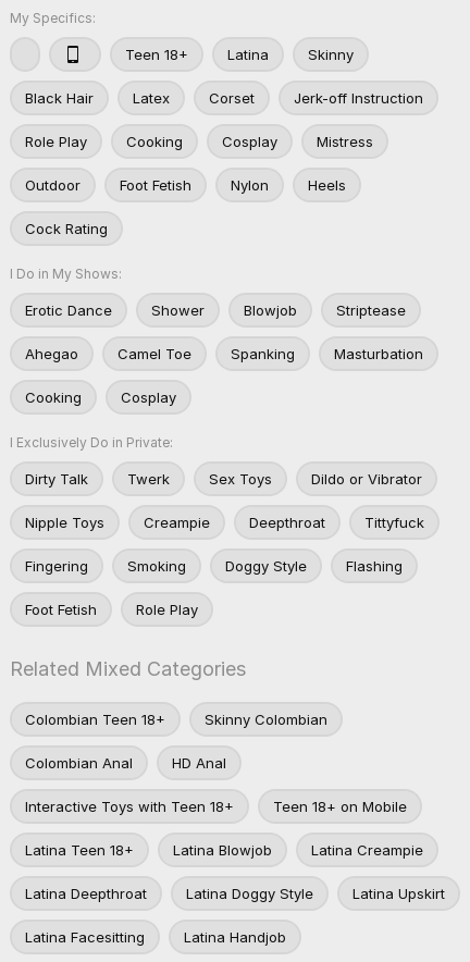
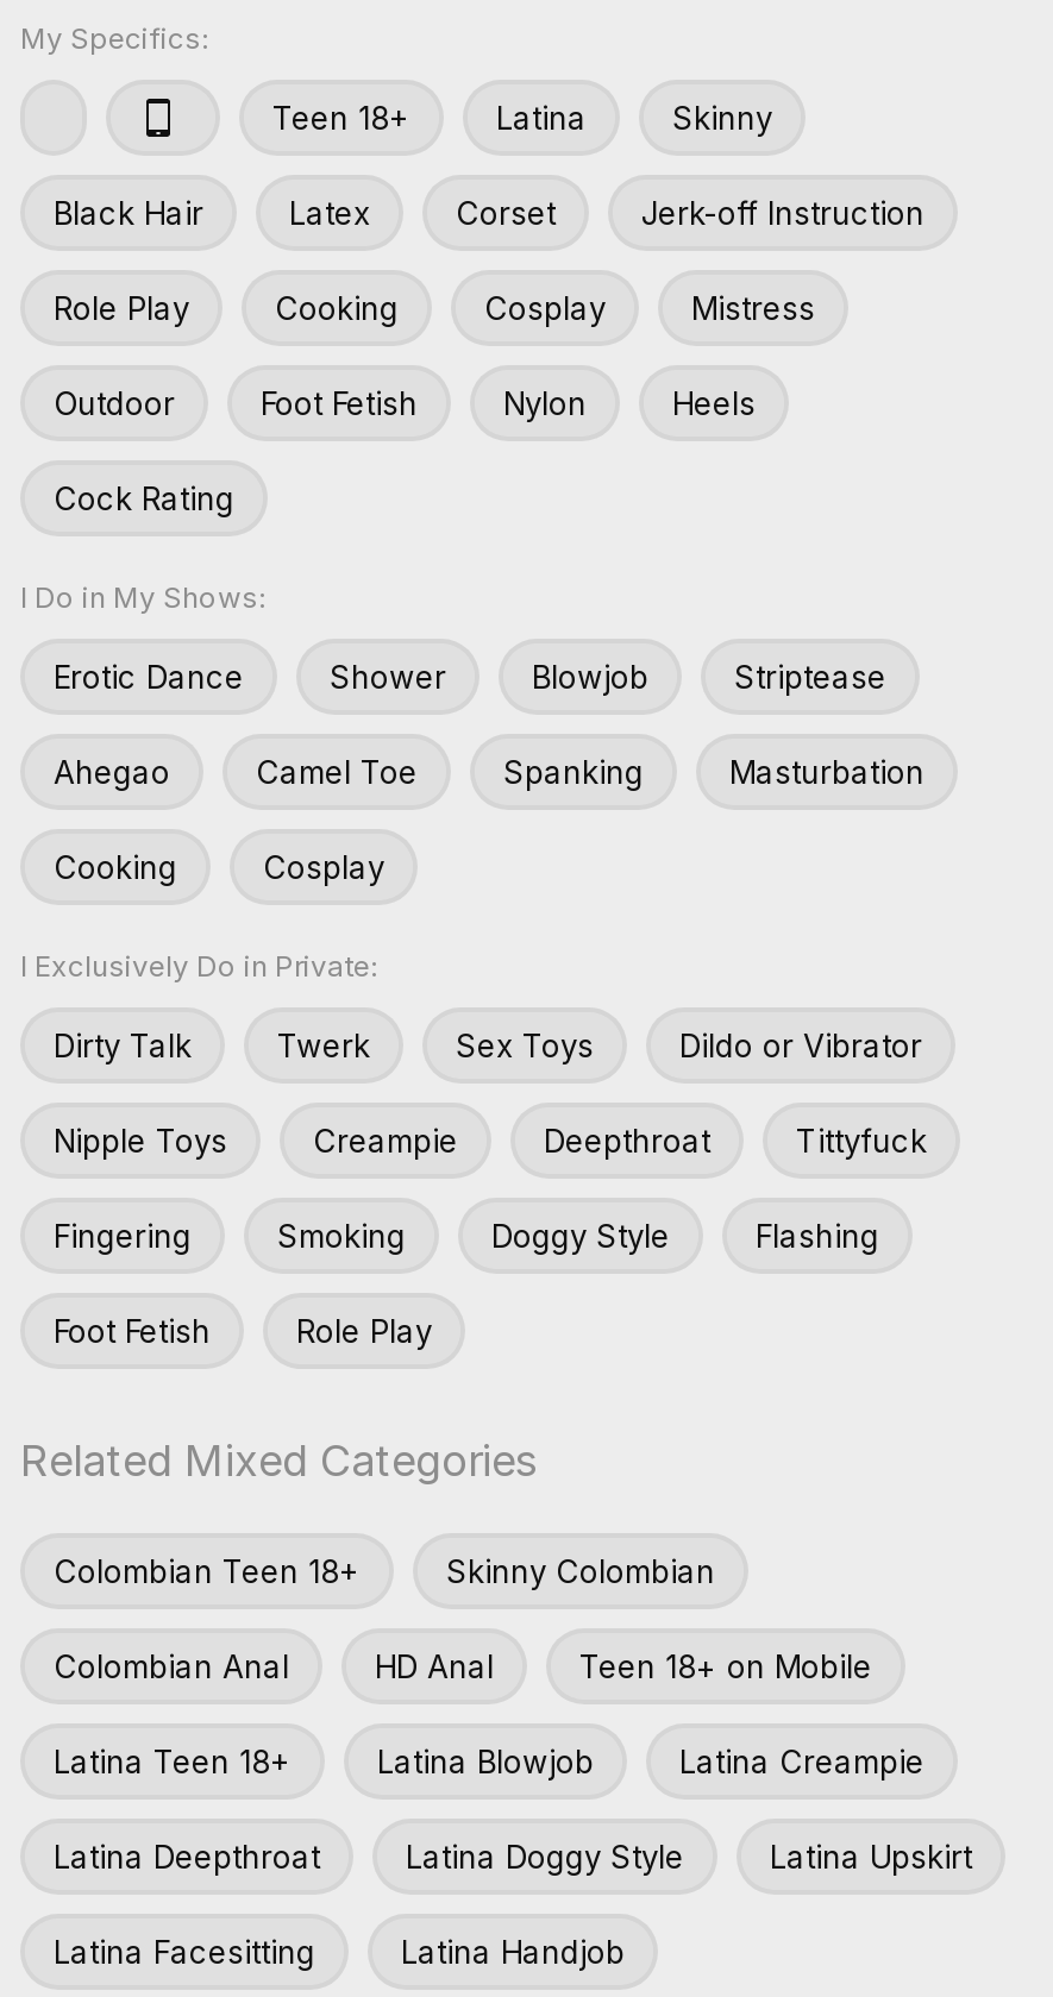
- Interactive Toys with Teen 18+
